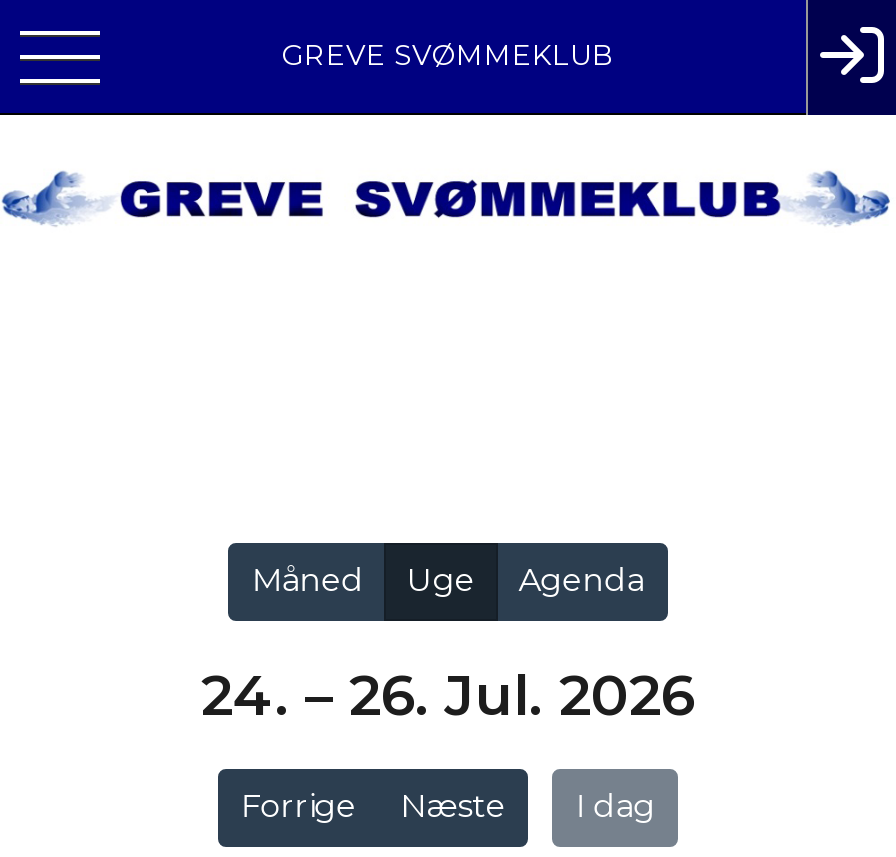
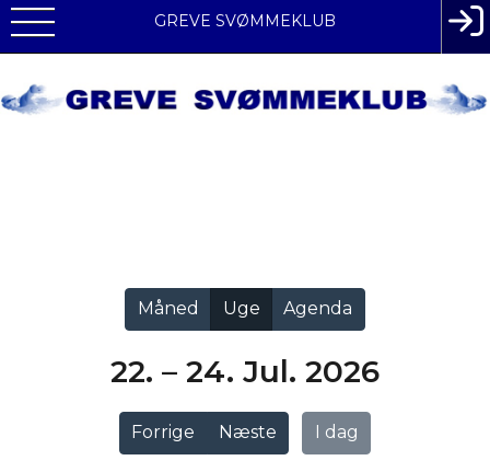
- 24. – 26. Jul. 2026
+ 22. – 24. Jul. 2026
